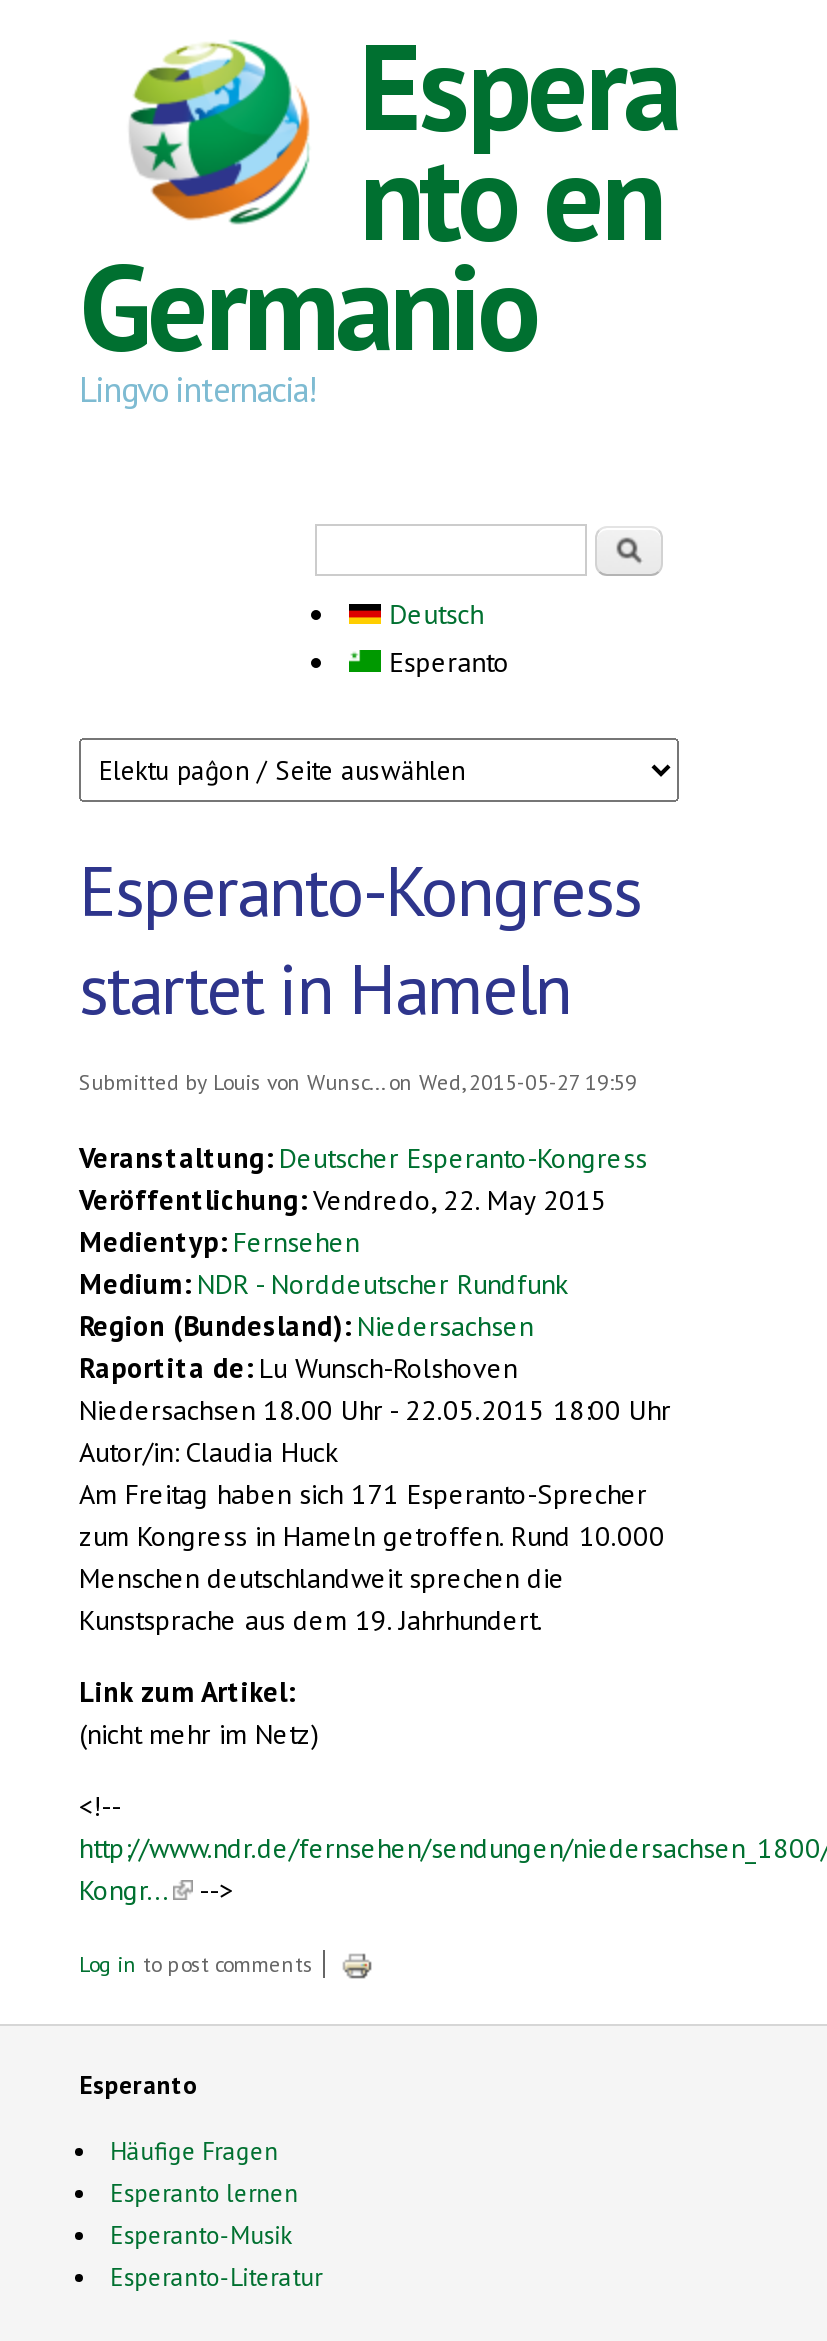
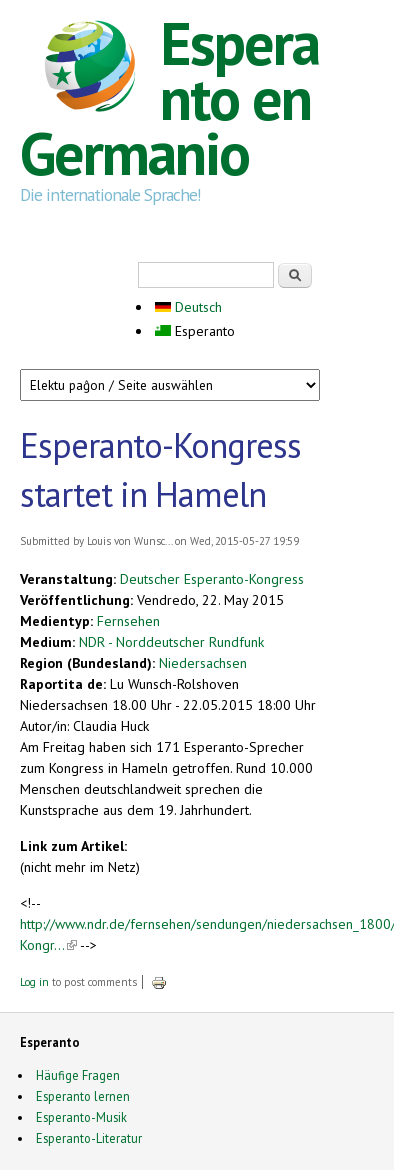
- Lingvo internacia!
+ Die internationale Sprache!
